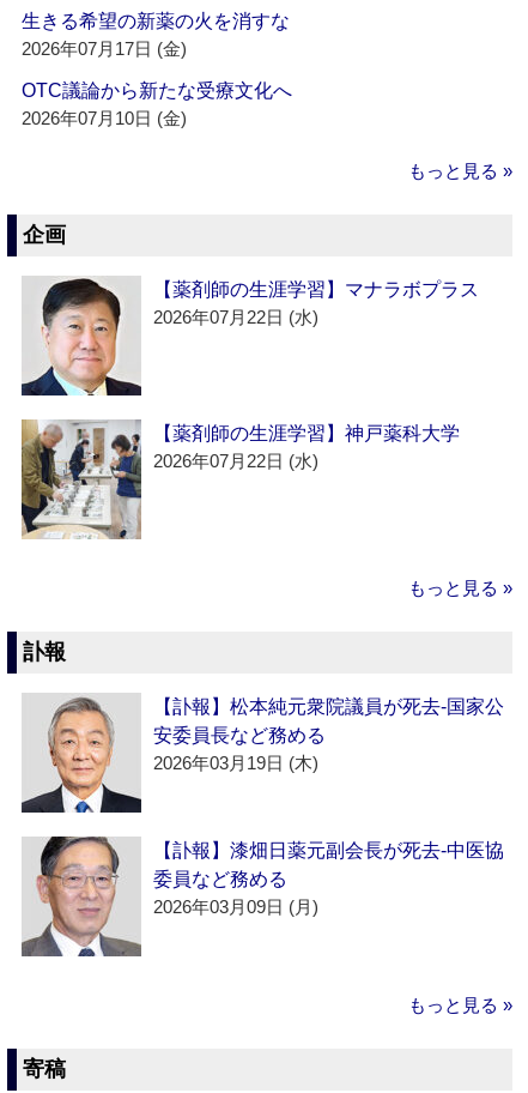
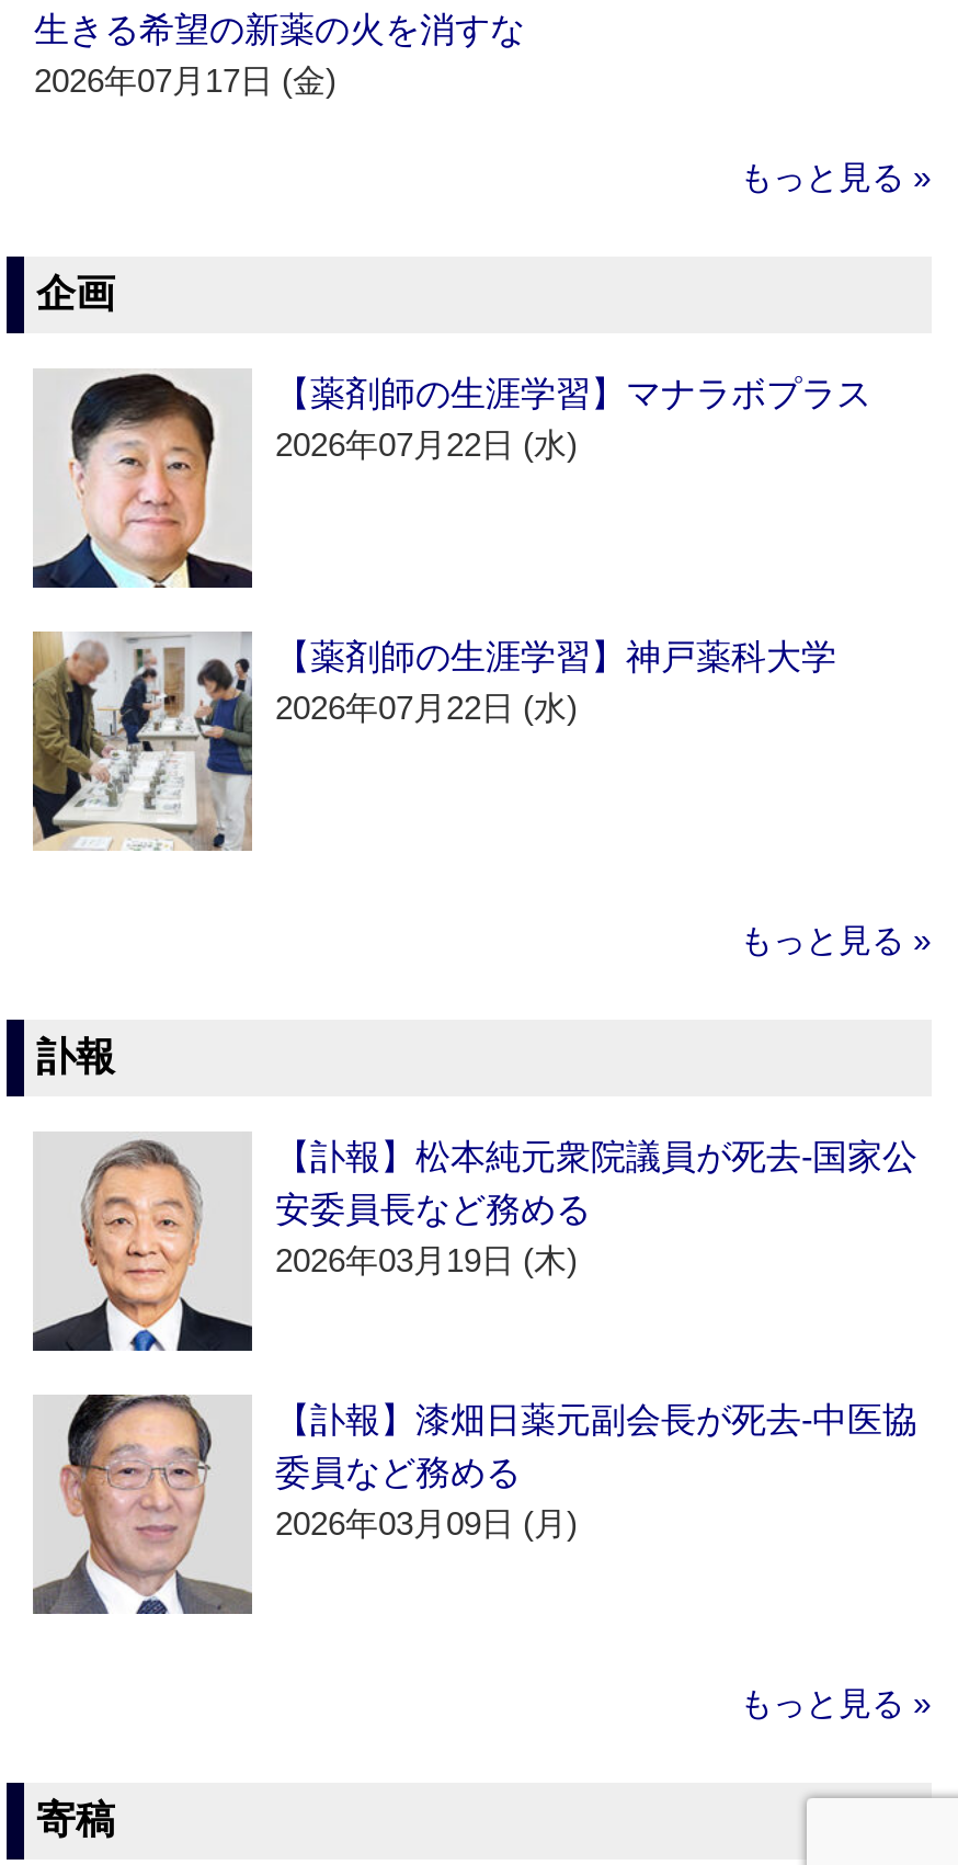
- OTC議論から新たな受療文化へ
- 2026年07月10日 (金)
